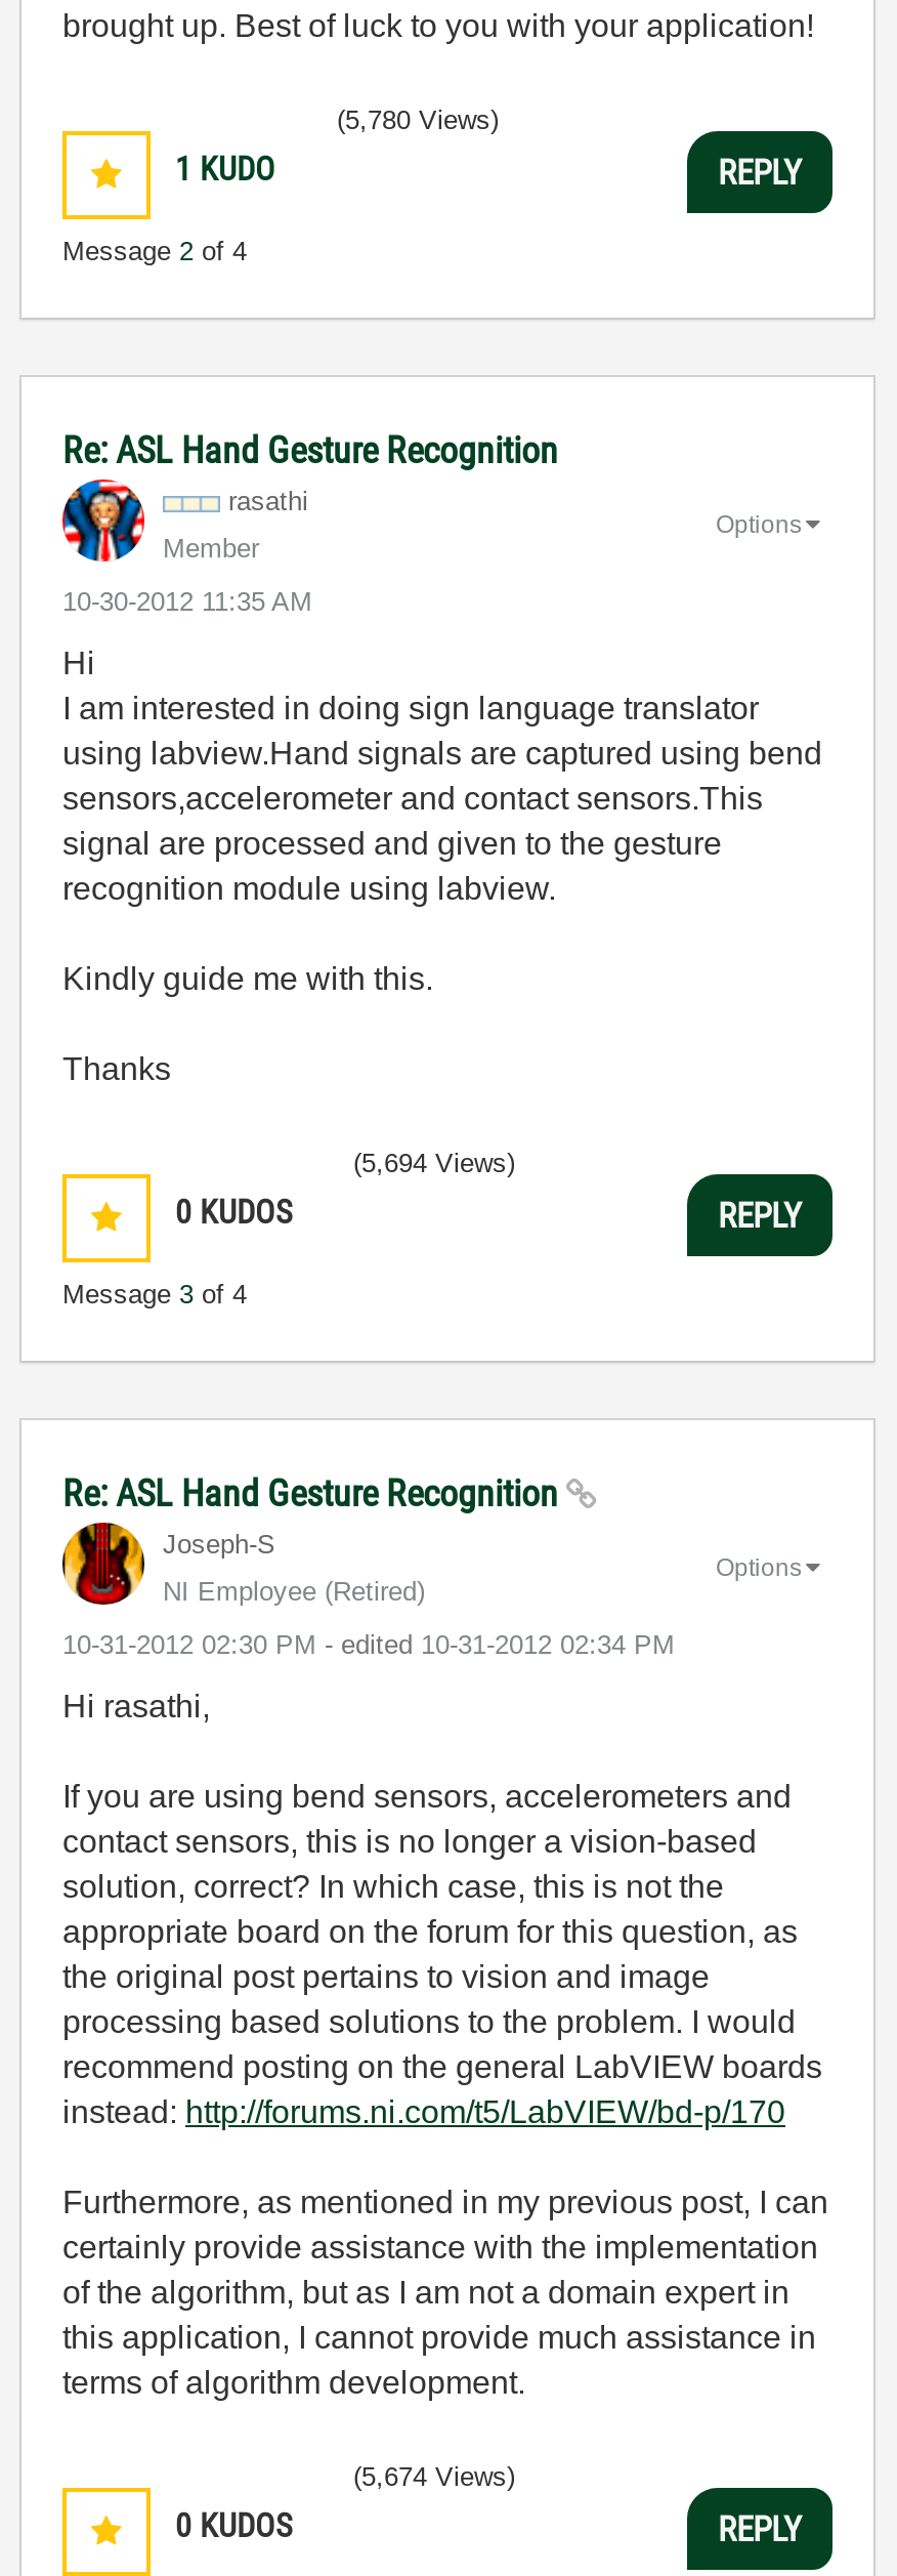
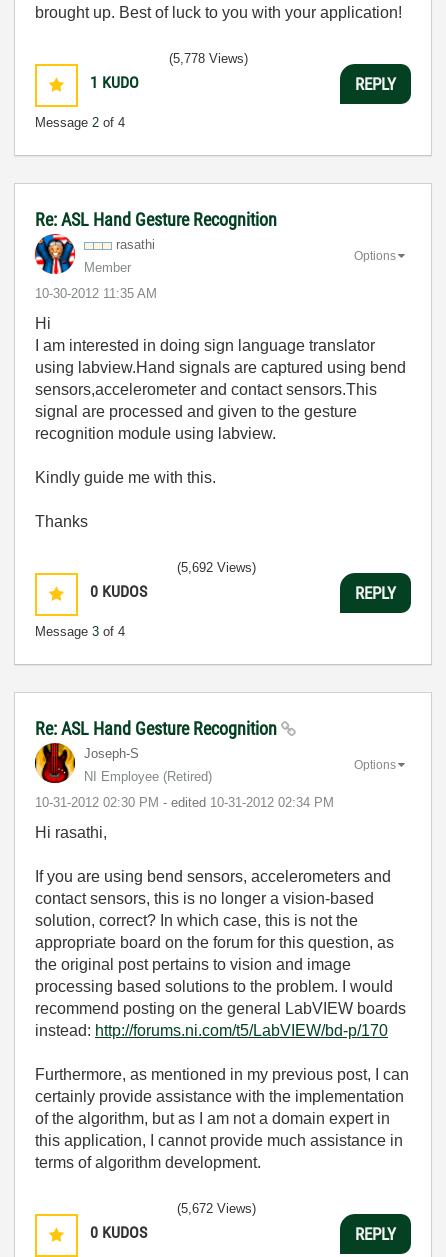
- (5,780 Views)
+ (5,778 Views)

- (5,694 Views)
+ (5,692 Views)

- (5,674 Views)
+ (5,672 Views)
